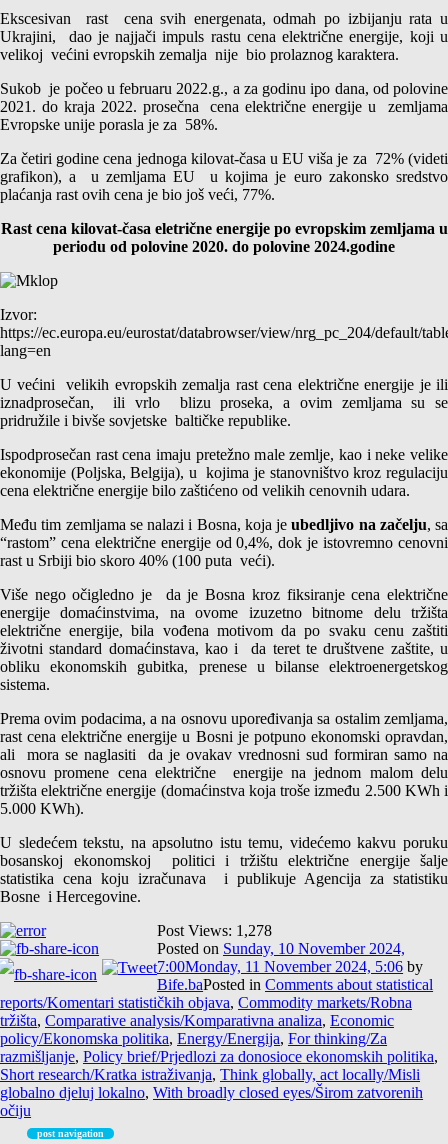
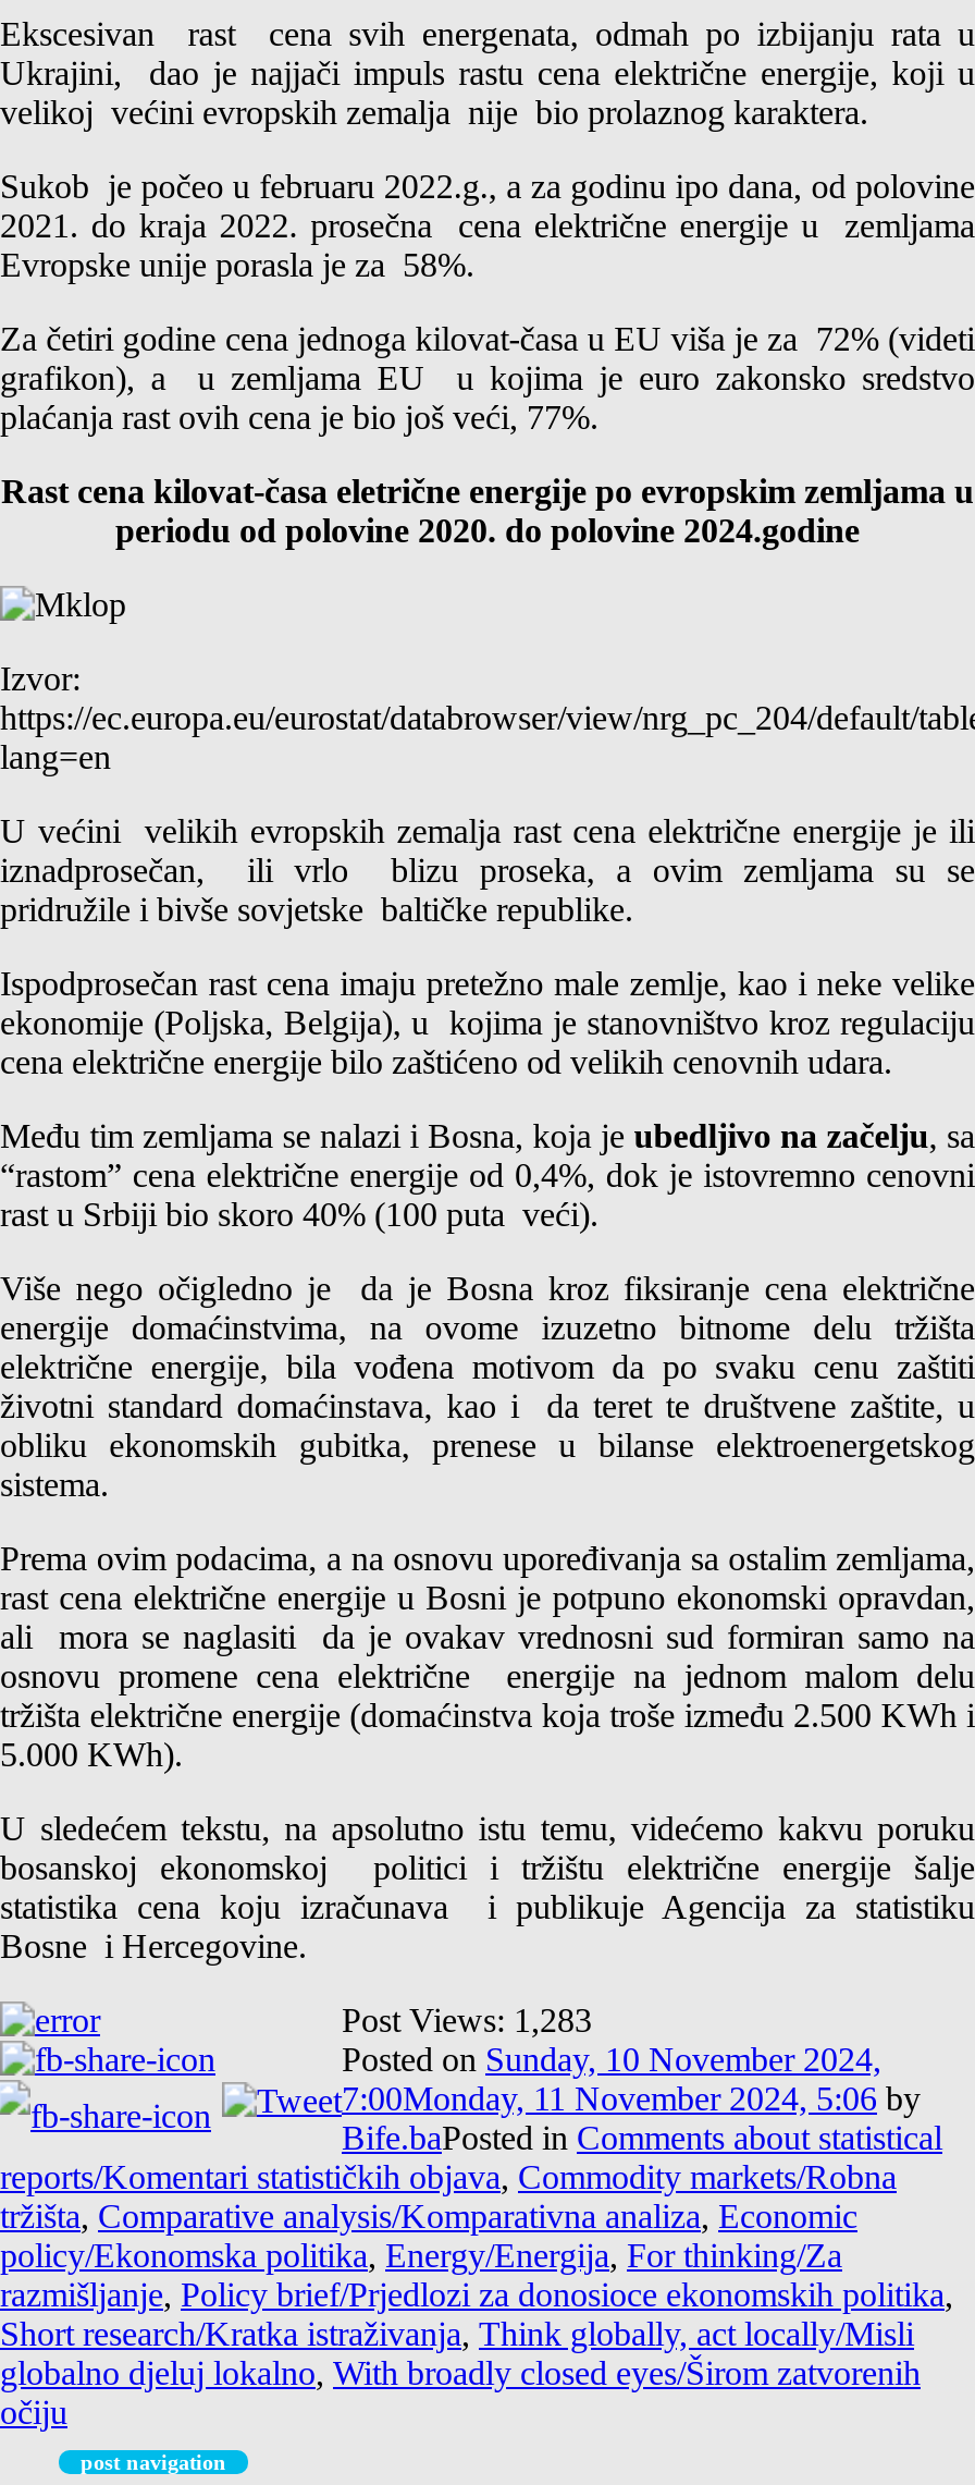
- Post Views: 1,278
+ Post Views: 1,283
